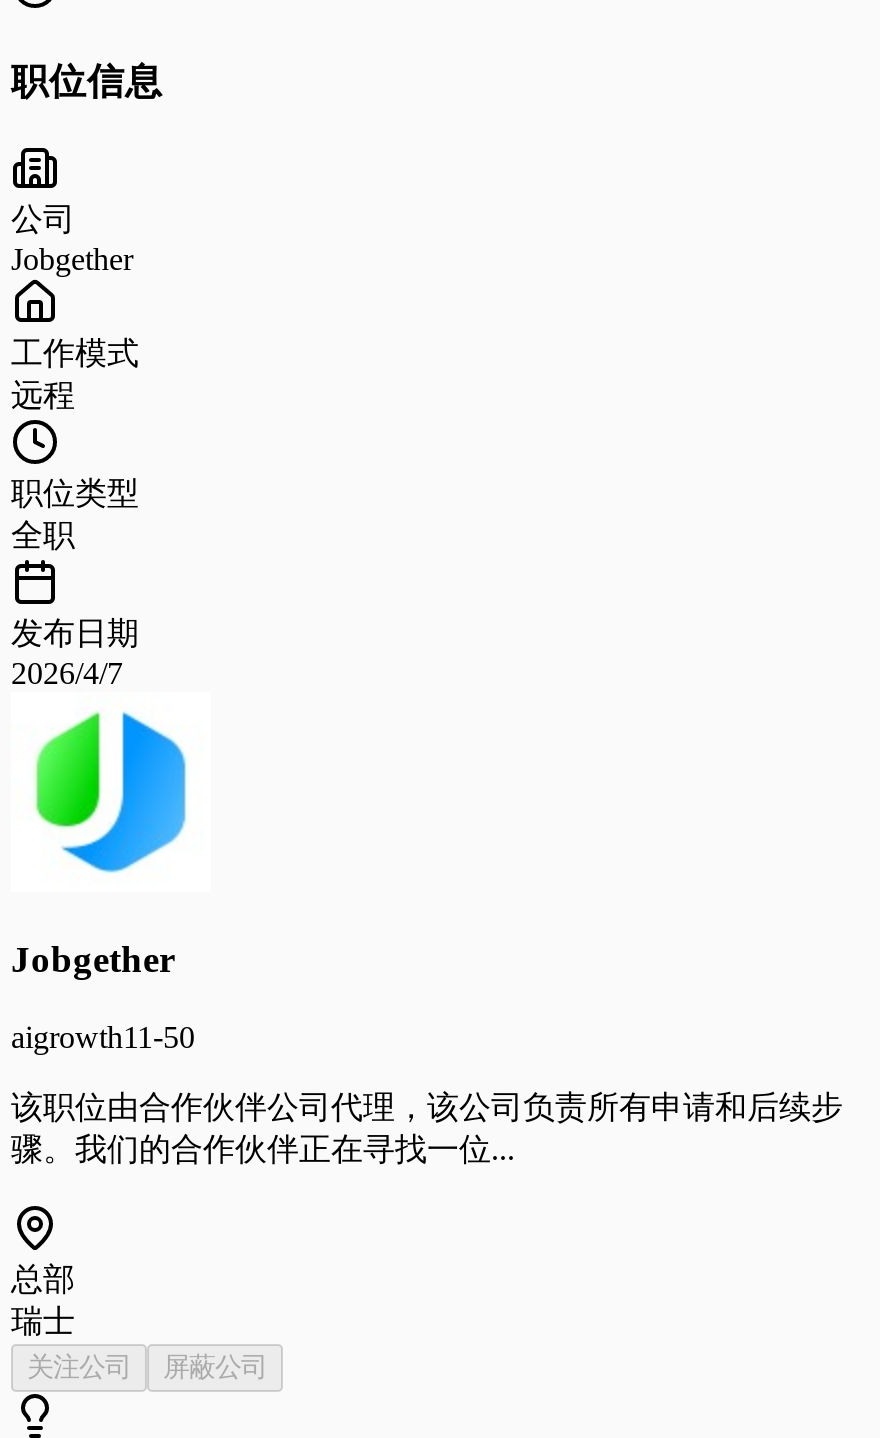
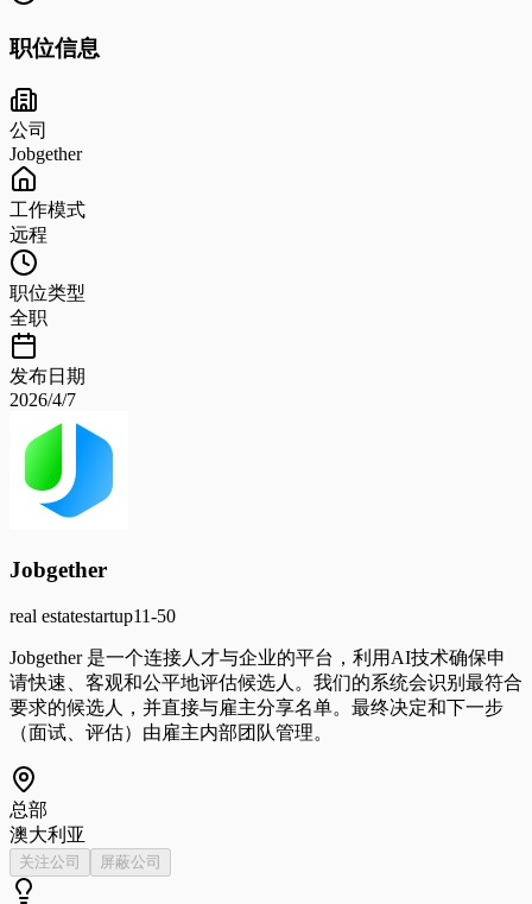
- aigrowth11-50
+ real estatestartup11-50

- 该职位由合作伙伴公司代理，该公司负责所有申请和后续步
- 骤。我们的合作伙伴正在寻找一位...
+ Jobgether 是一个连接人才与企业的平台，利用AI技术确保申
+ 请快速、客观和公平地评估候选人。我们的系统会识别最符合
+ 要求的候选人，并直接与雇主分享名单。最终决定和下一步
+ （面试、评估）由雇主内部团队管理。

- 瑞士
+ 澳大利亚
